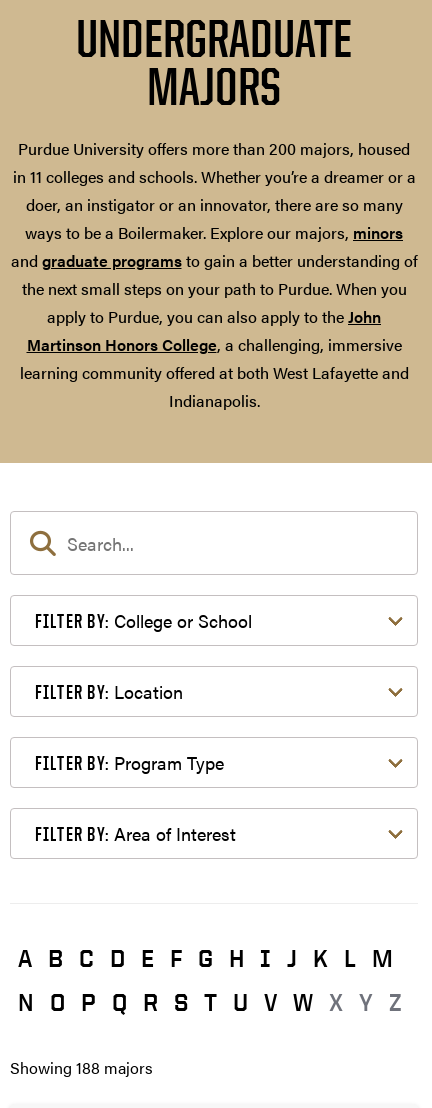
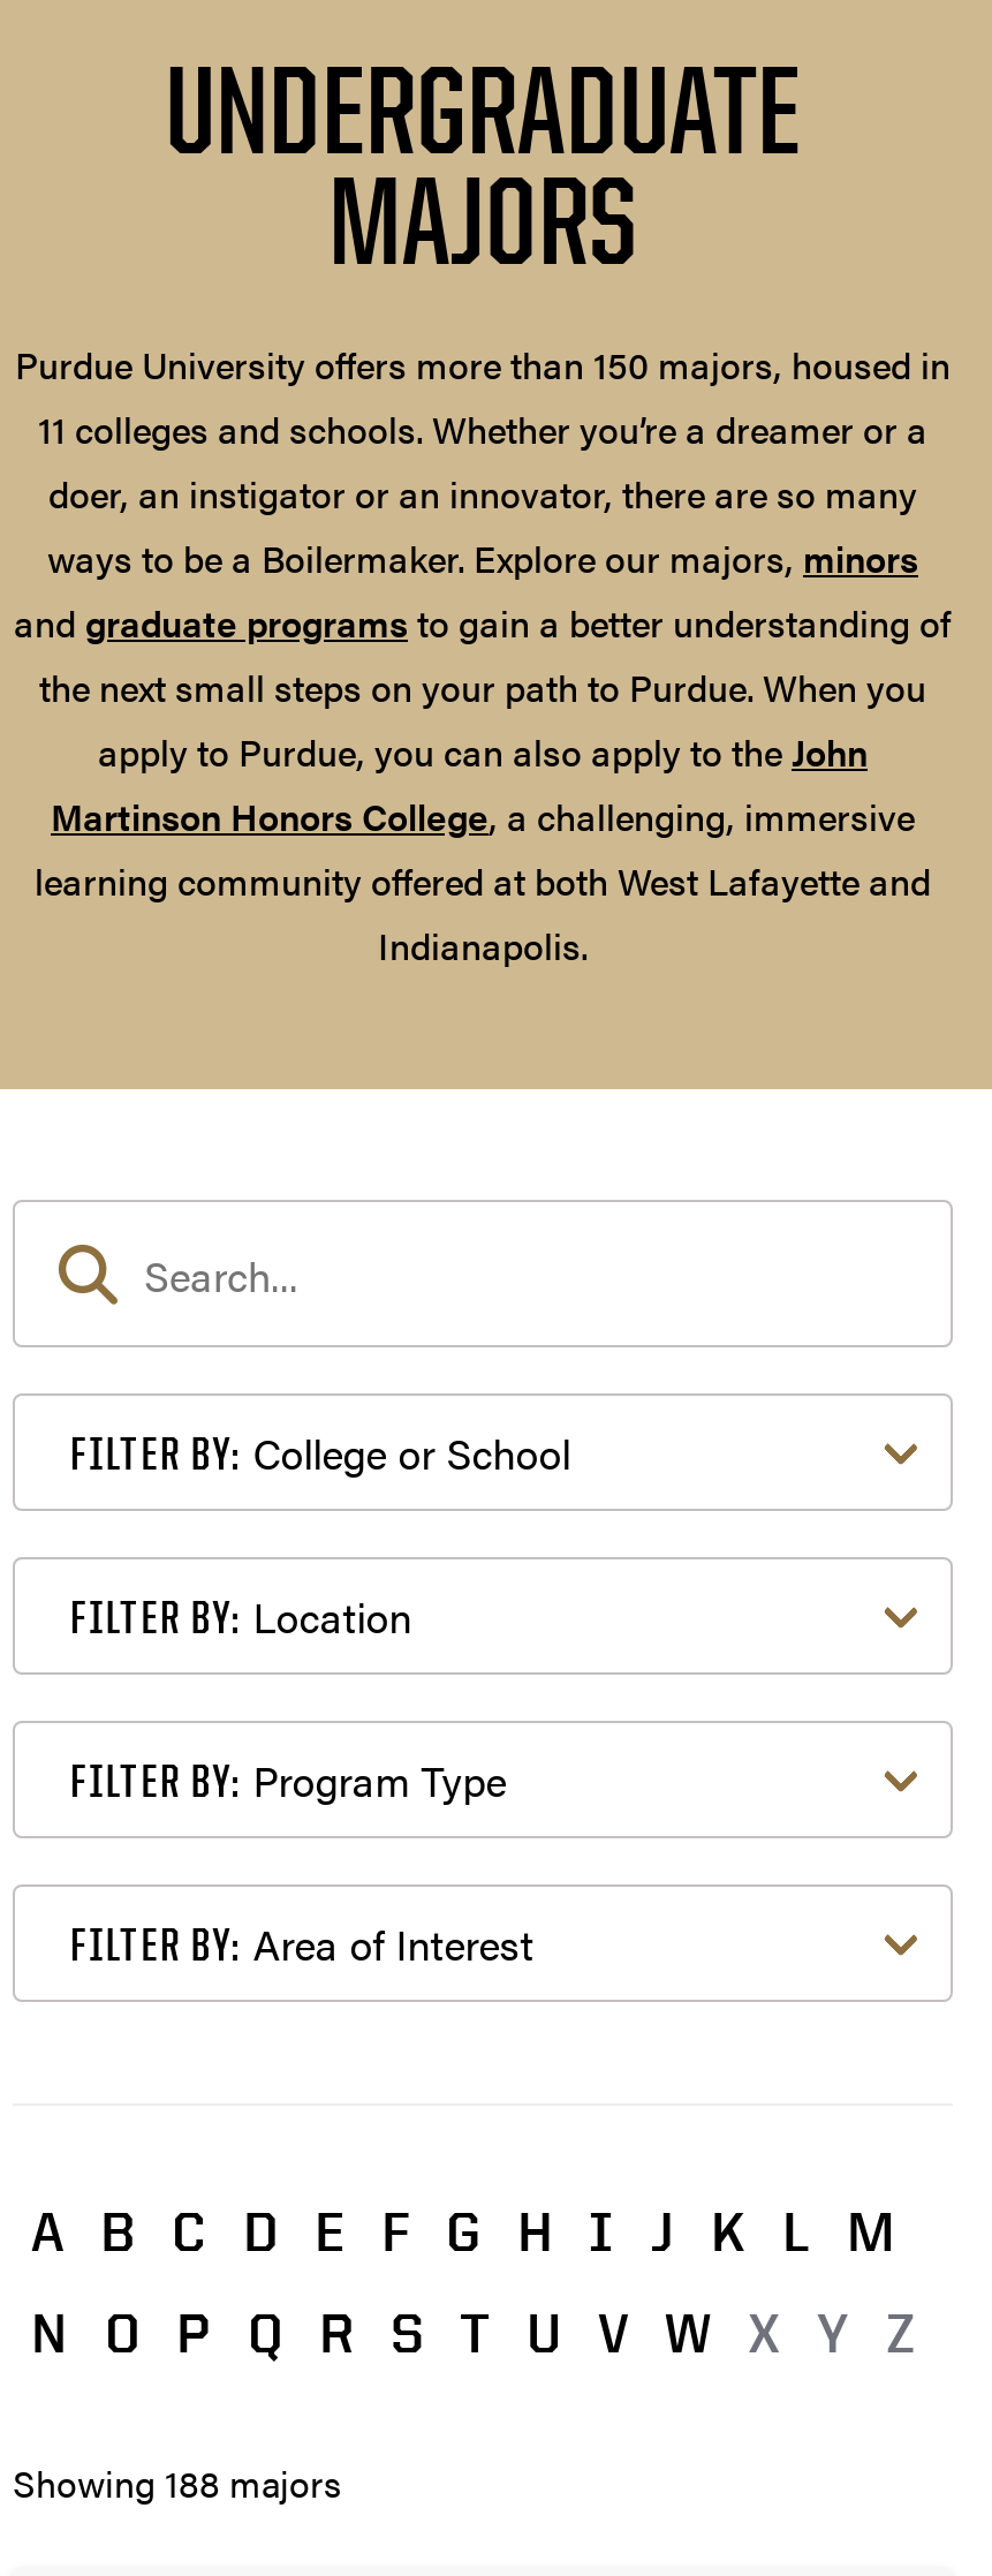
- Purdue University offers more than 200 majors, housed
- in 11 colleges and schools. Whether you’re a dreamer or a
+ Purdue University offers more than 150 majors, housed in
+ 11 colleges and schools. Whether you’re a dreamer or a
